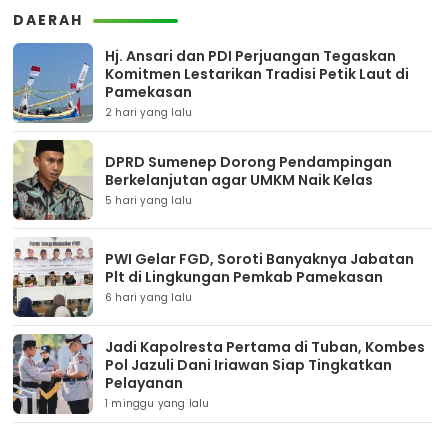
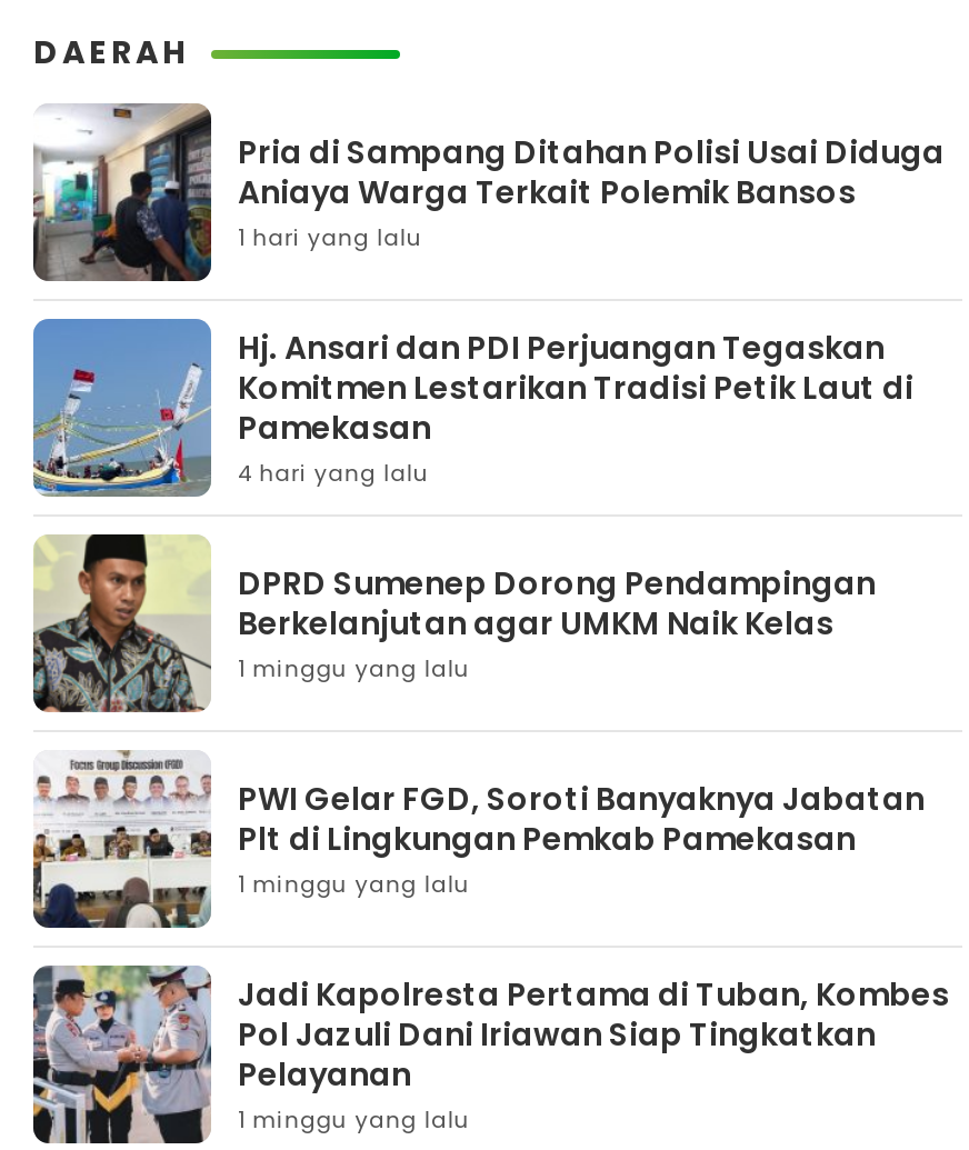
+ [image]
+ Pria di Sampang Ditahan Polisi Usai Diduga
+ Aniaya Warga Terkait Polemik Bansos
+ 1 hari yang lalu

- 2 hari yang lalu
+ 4 hari yang lalu

- 5 hari yang lalu
+ 1 minggu yang lalu

- 6 hari yang lalu
+ 1 minggu yang lalu
